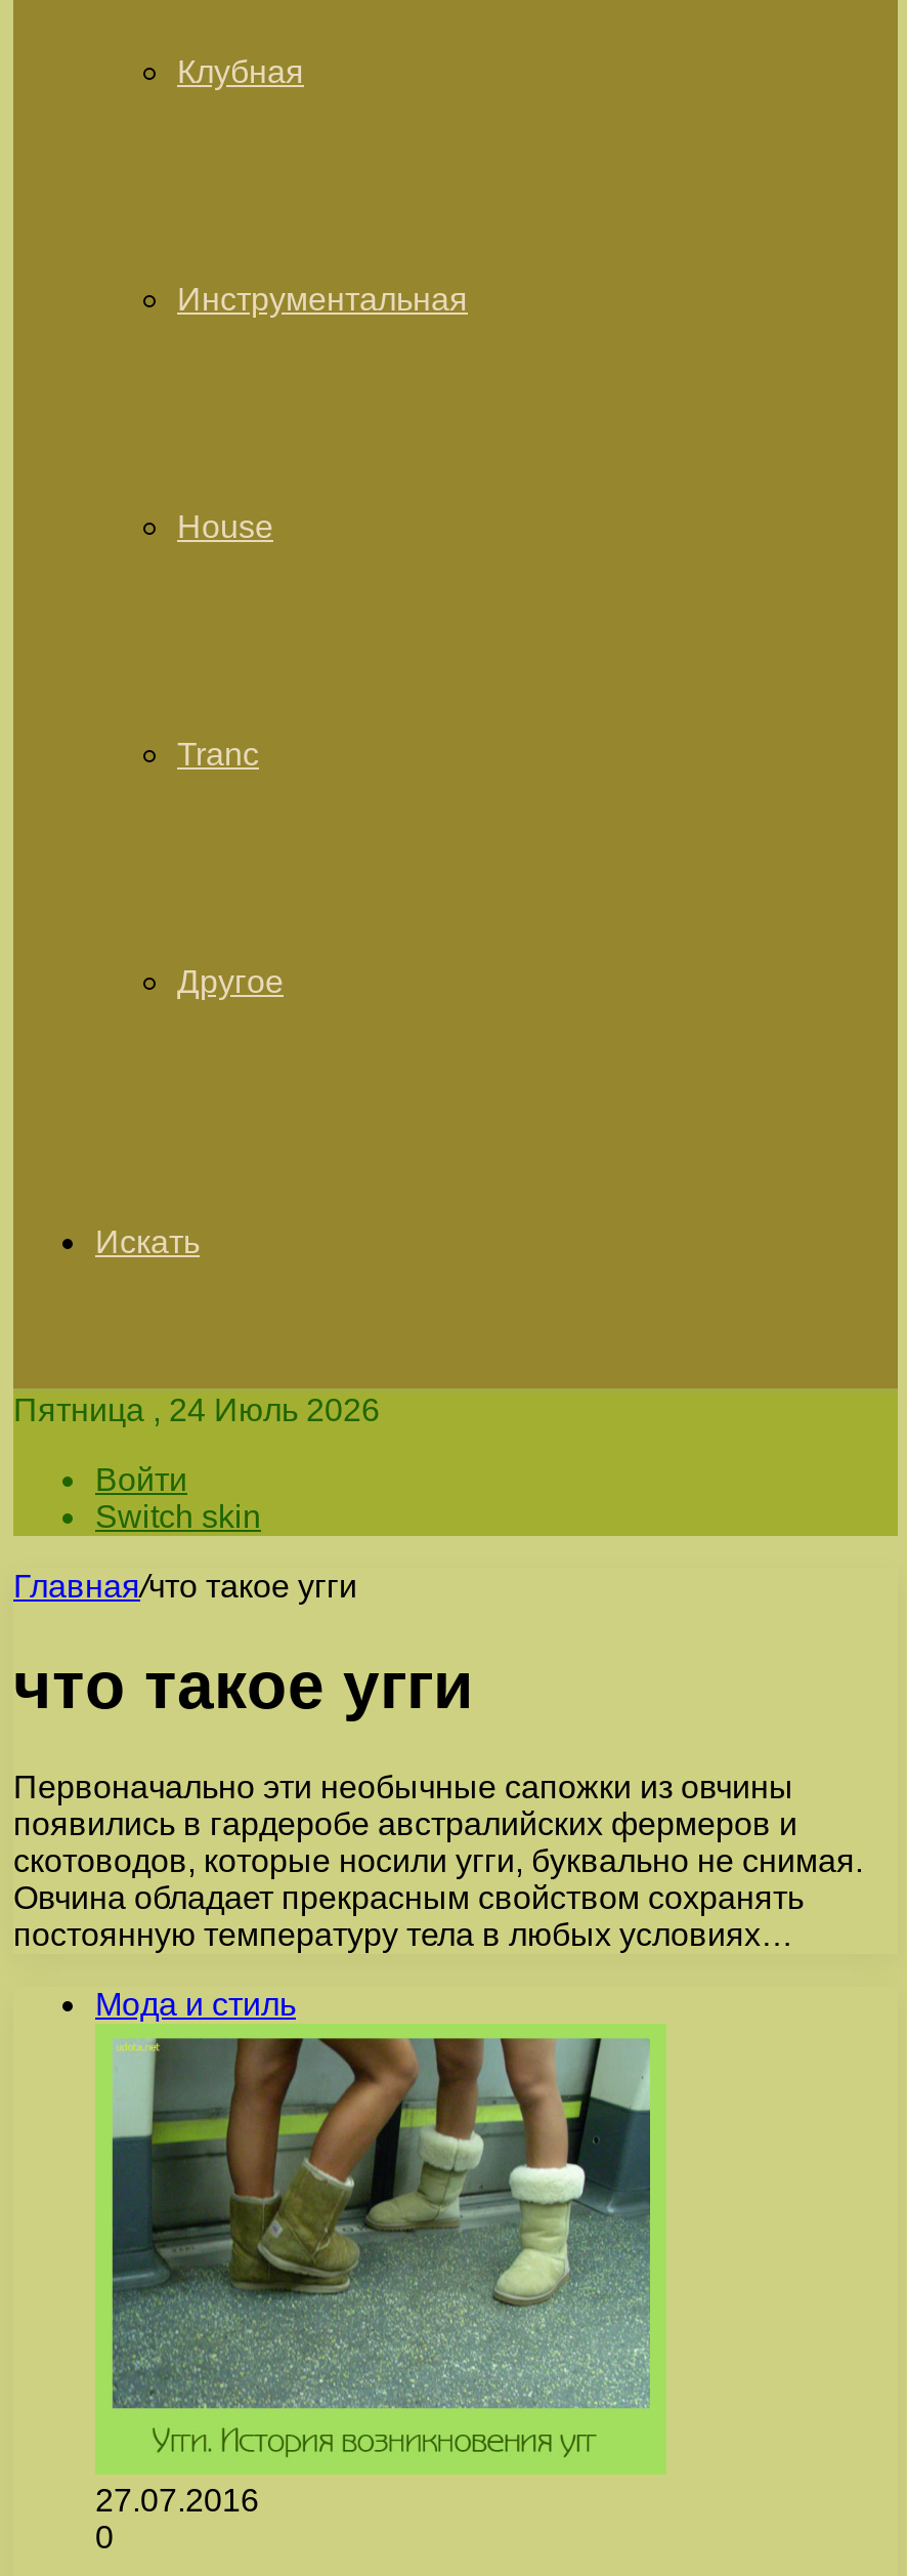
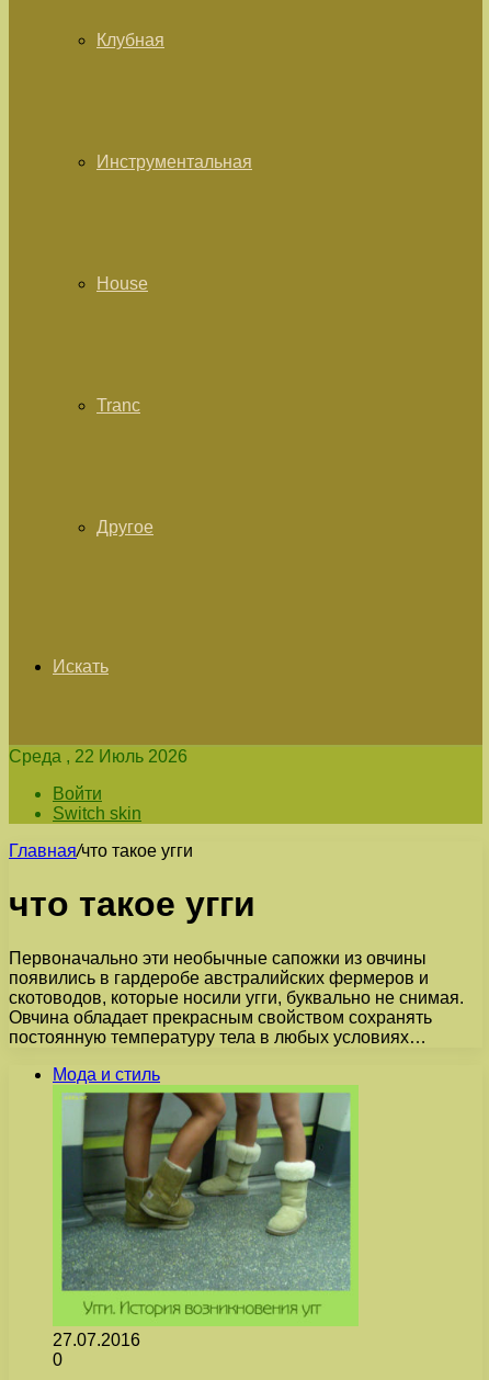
- Пятница , 24 Июль 2026
+ Среда , 22 Июль 2026
